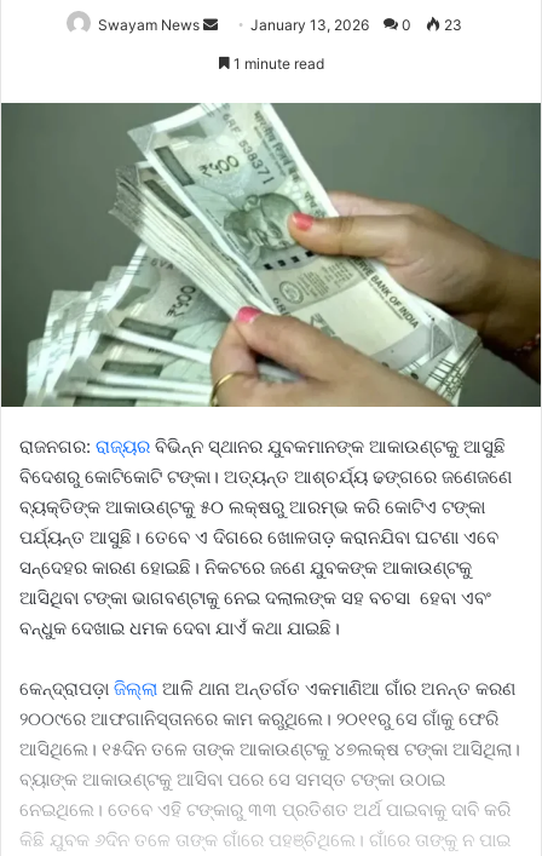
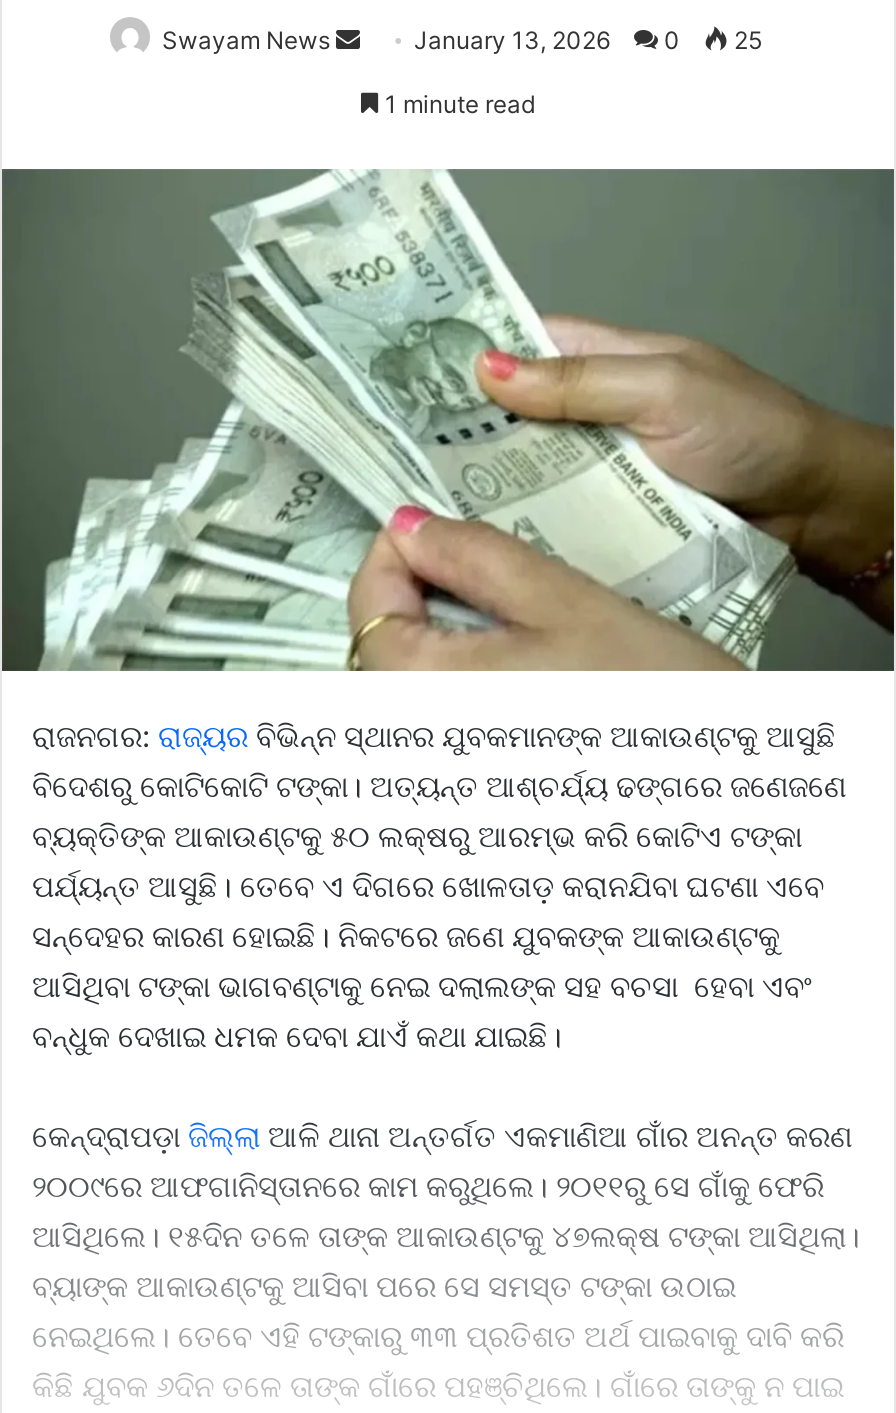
- 23
+ 25
